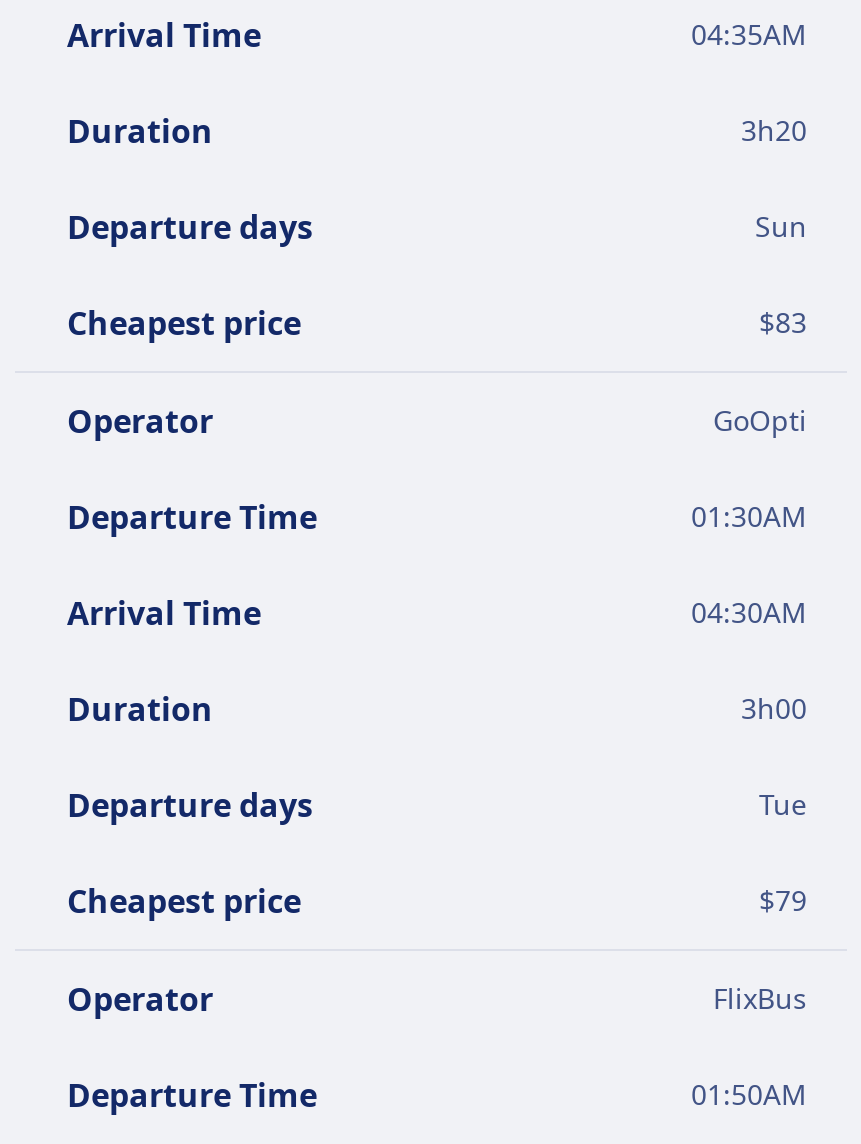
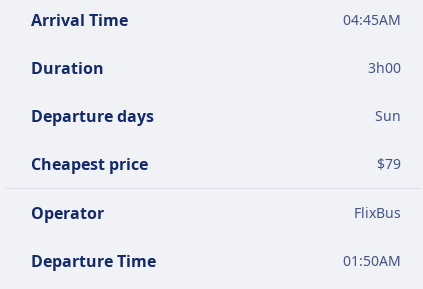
- 04:35AM
- Duration
- 3h20
- Departure days
- Sun
- Cheapest price
- $83
- Operator
- GoOpti
- Departure Time
- 01:30AM
- Arrival Time
- 04:30AM
+ 04:45AM

- Tue
+ Sun
